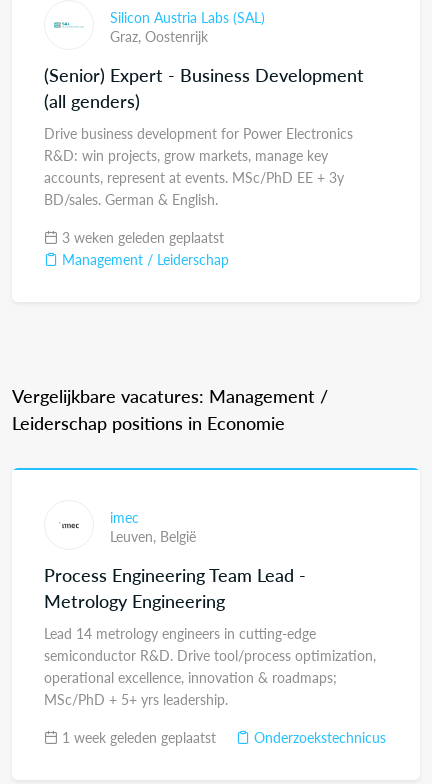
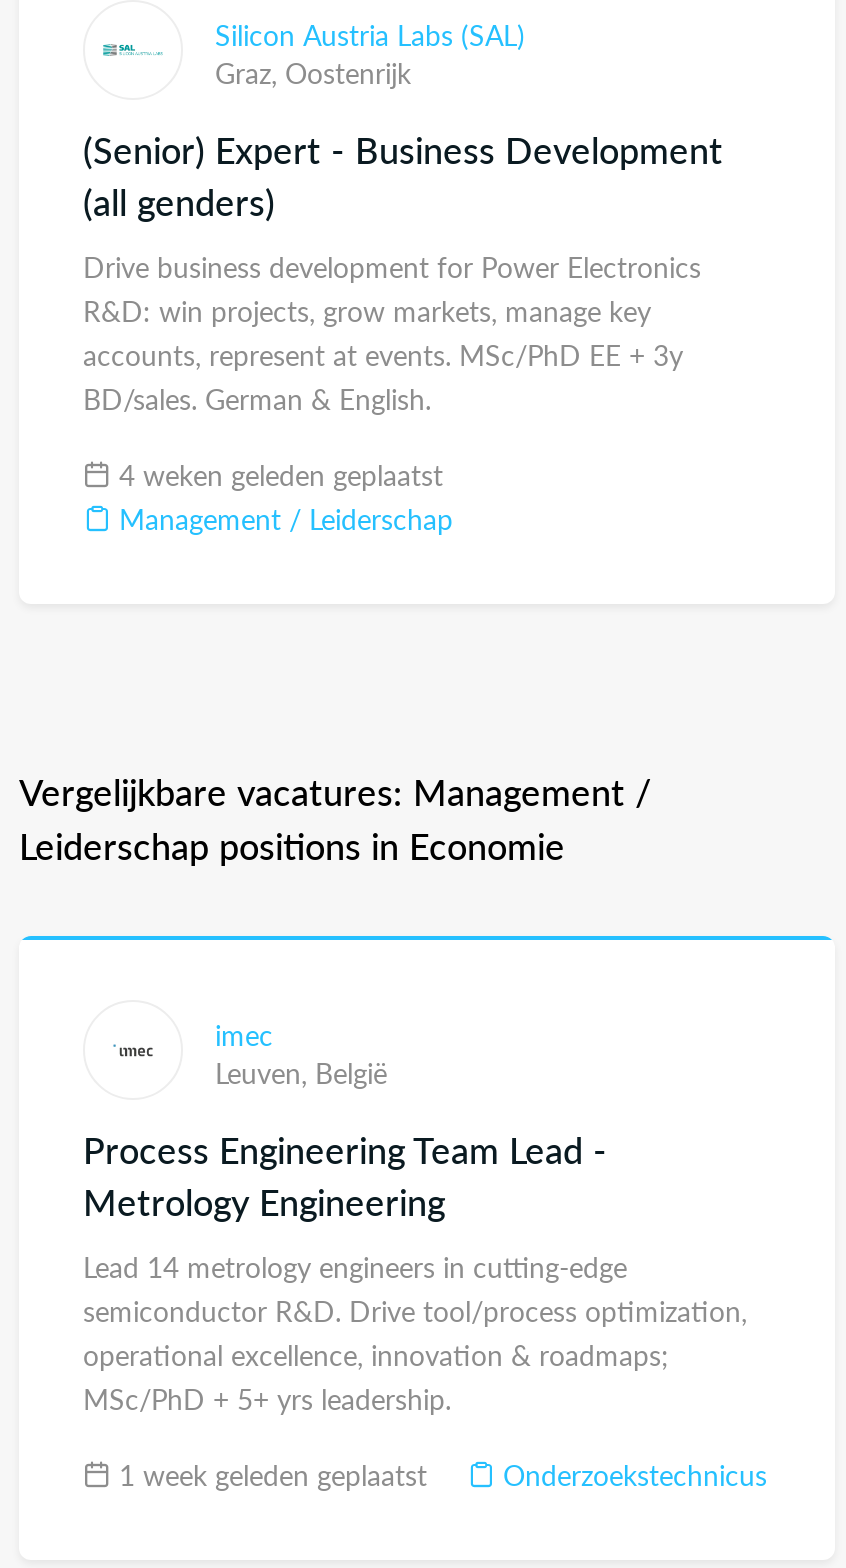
- 3 weken geleden geplaatst
+ 4 weken geleden geplaatst
